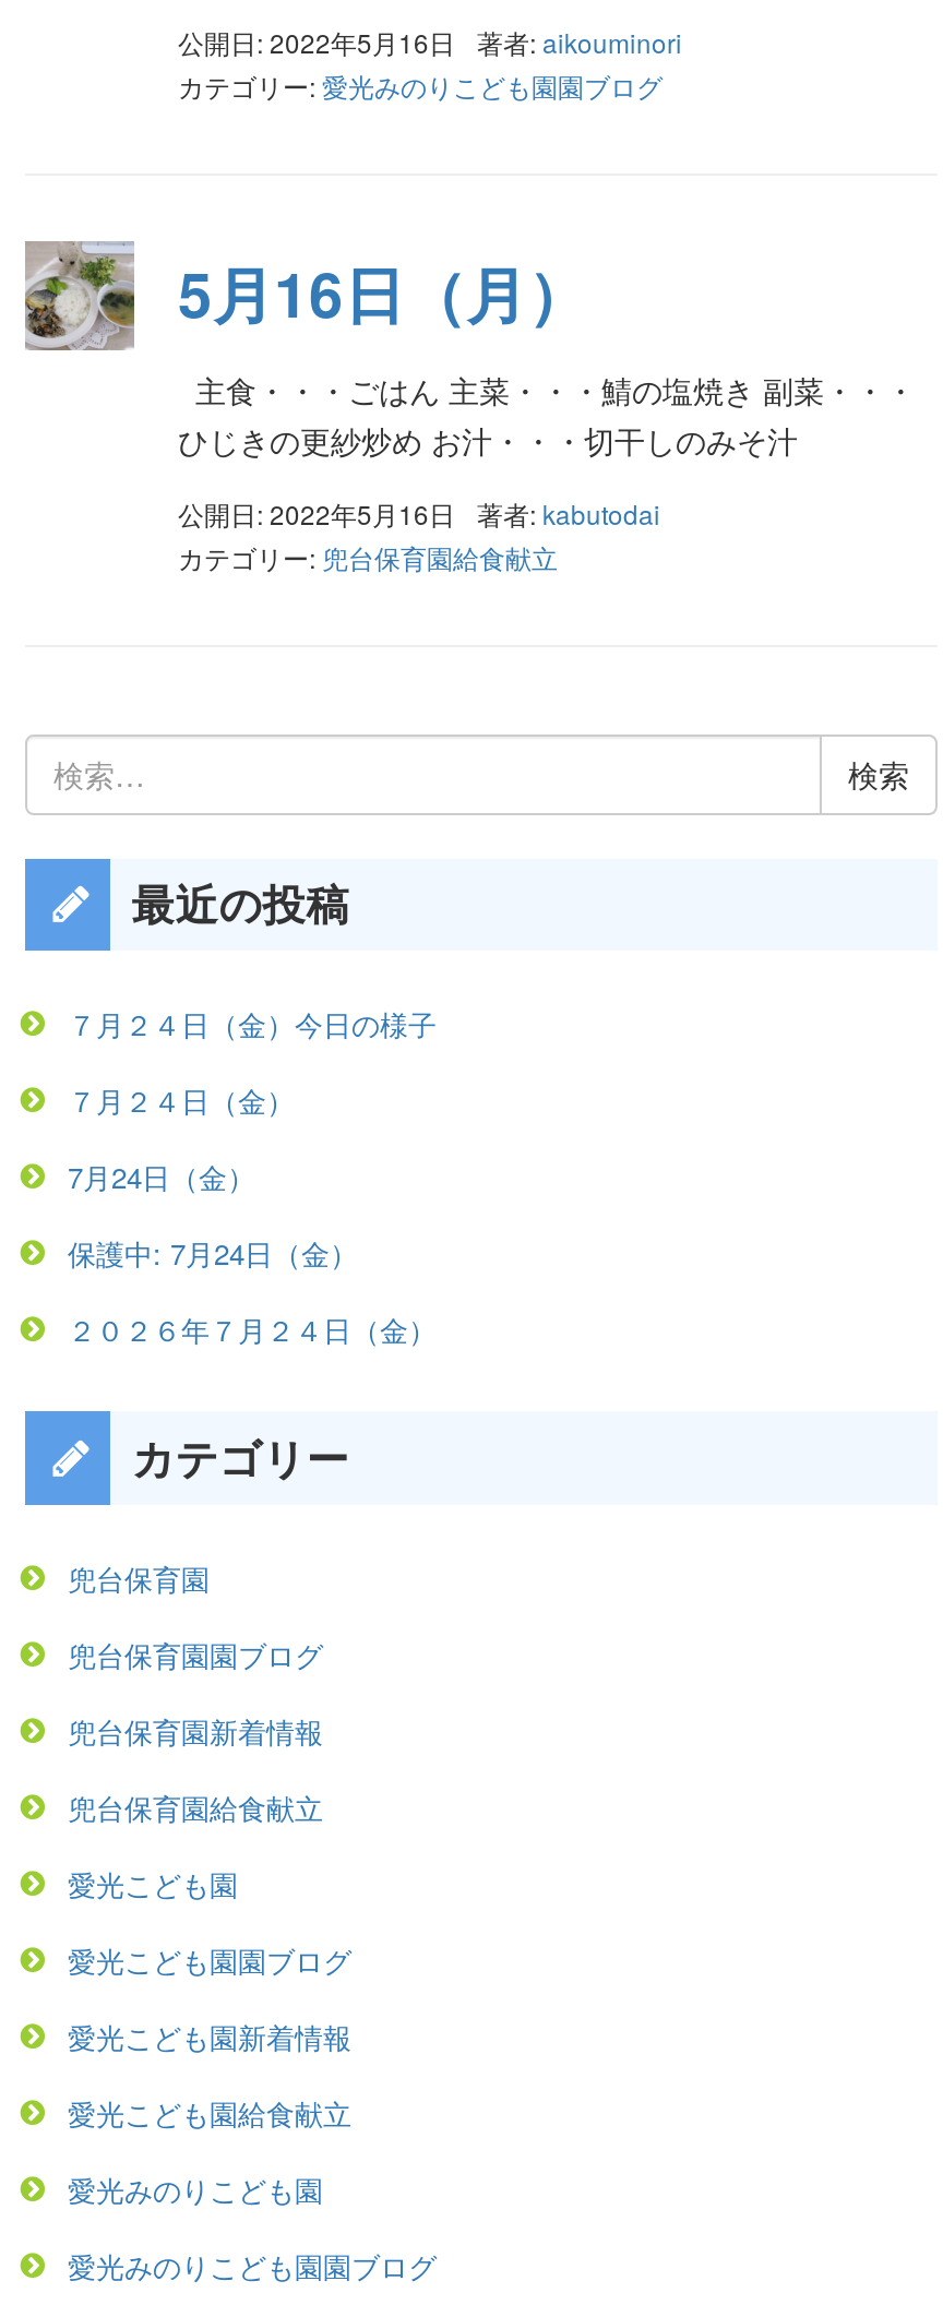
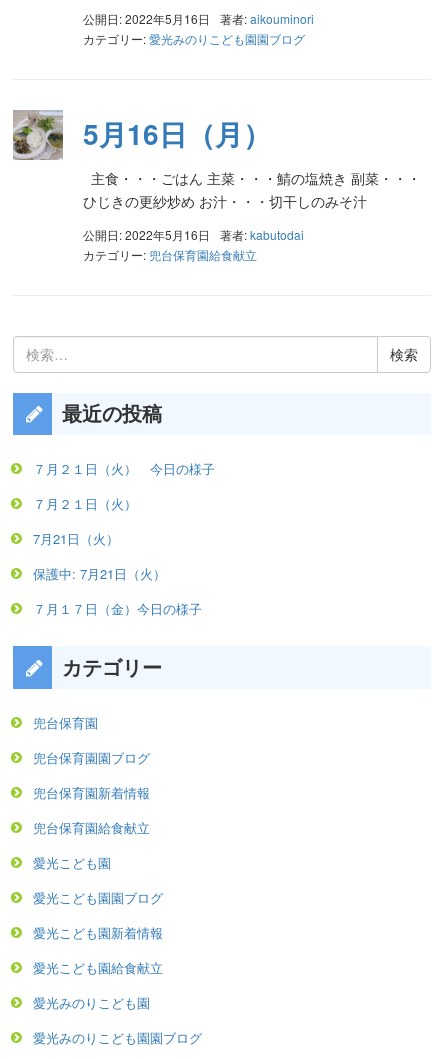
- ７月２４日（金）今日の様子
+ ７月２１日（火） 今日の様子

- ７月２４日（金）
+ ７月２１日（火）

- 7月24日（金）
+ 7月21日（火）

- 保護中: 7月24日（金）
+ 保護中: 7月21日（火）

- ２０２６年７月２４日（金）
+ ７月１７日（金）今日の様子
